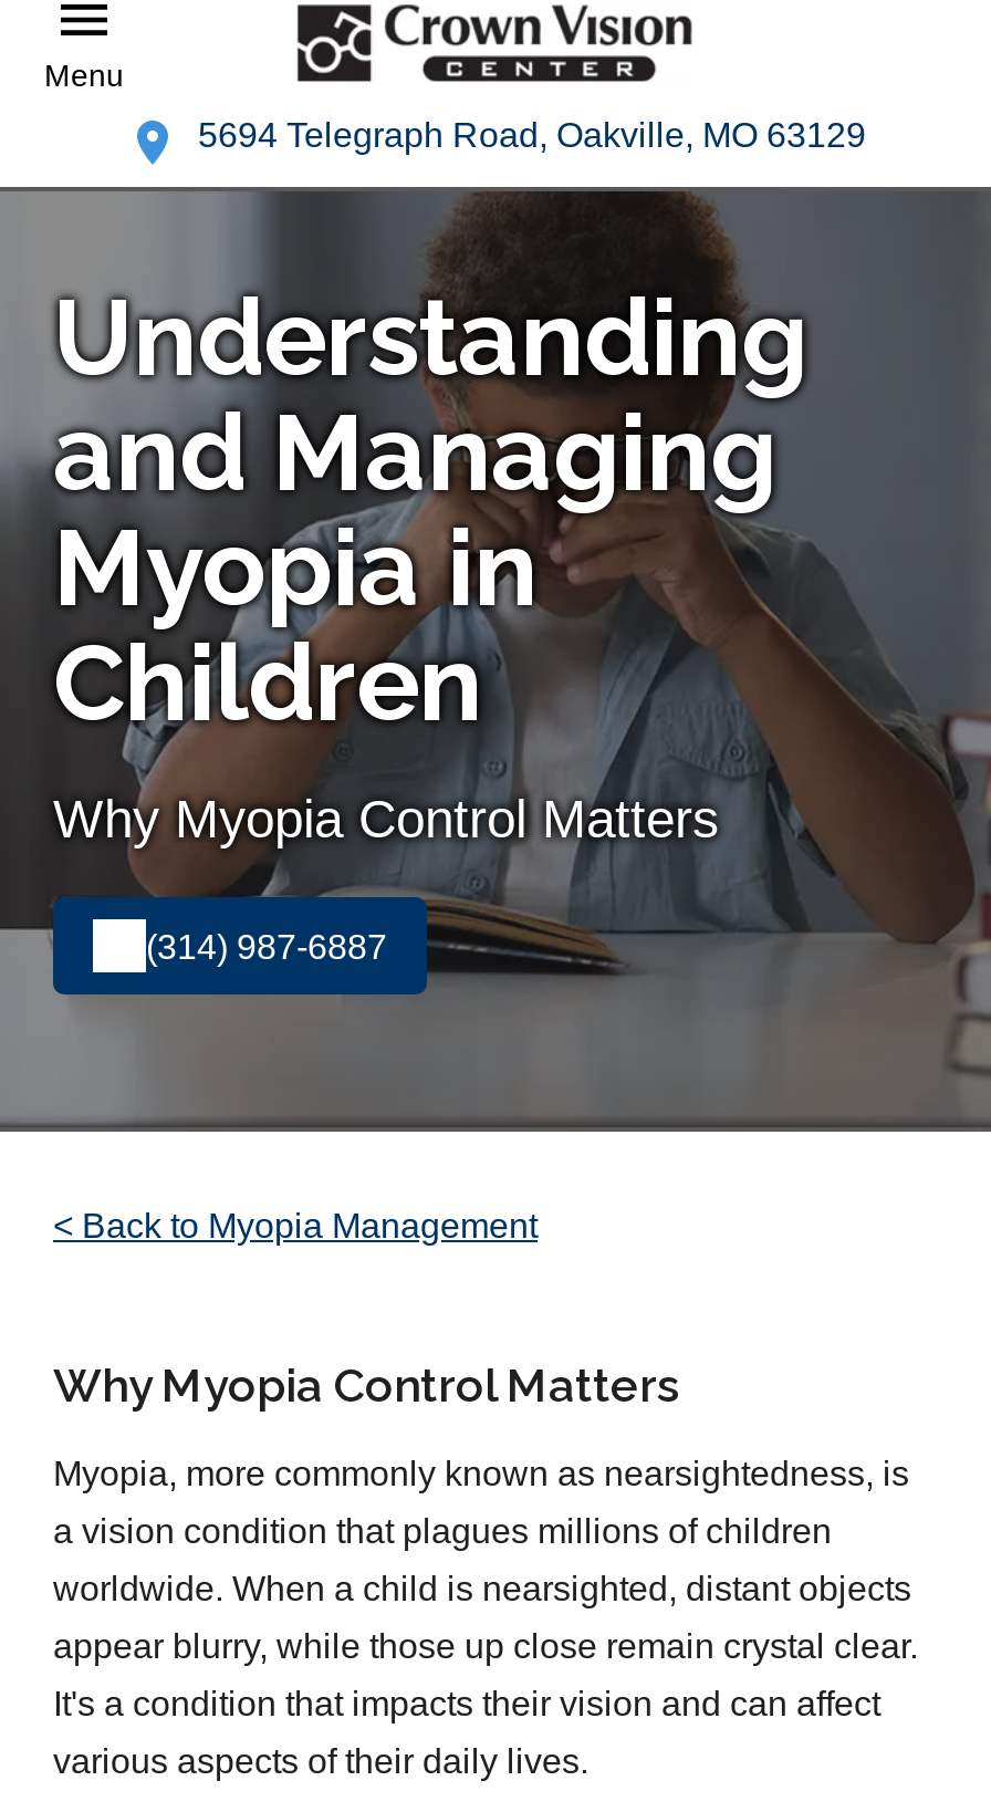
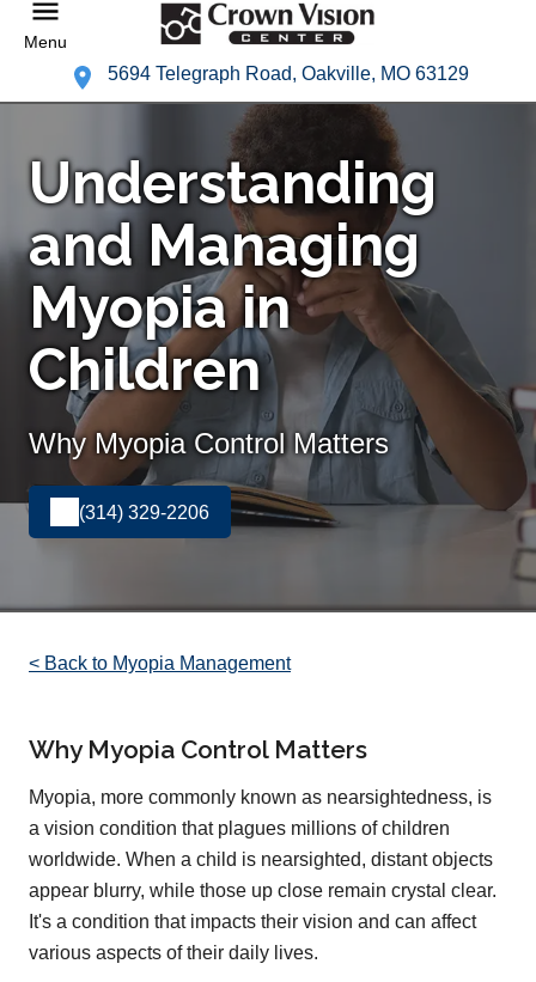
- (314) 987-6887
+ (314) 329-2206
